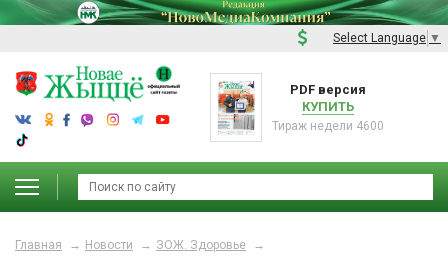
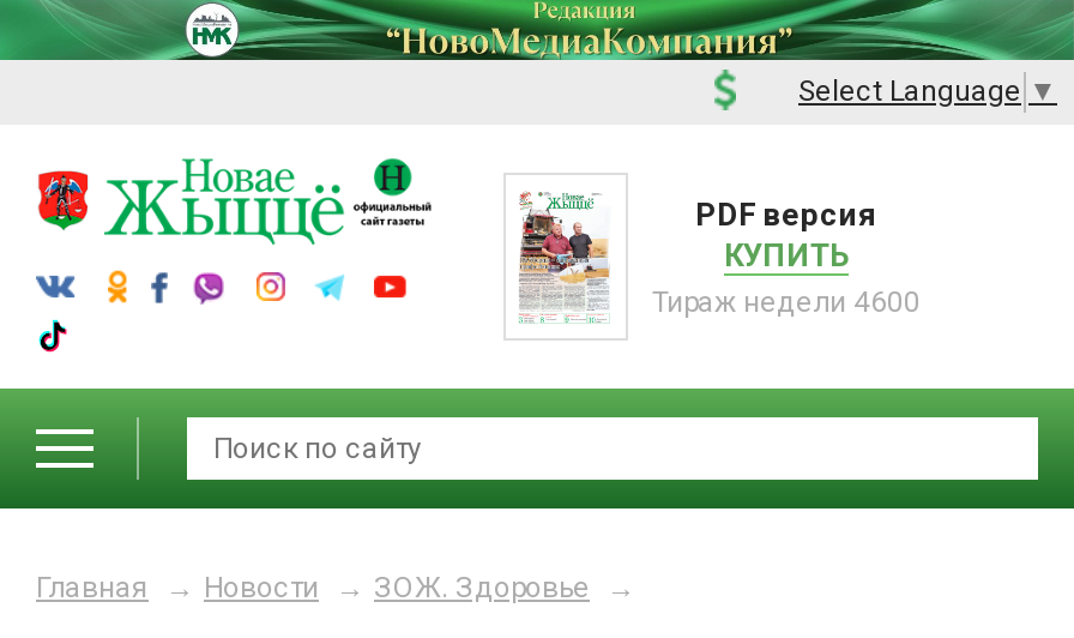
- [image]
+ [image]
